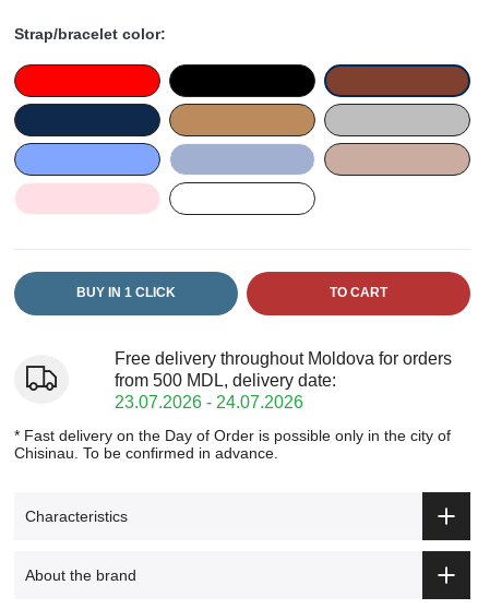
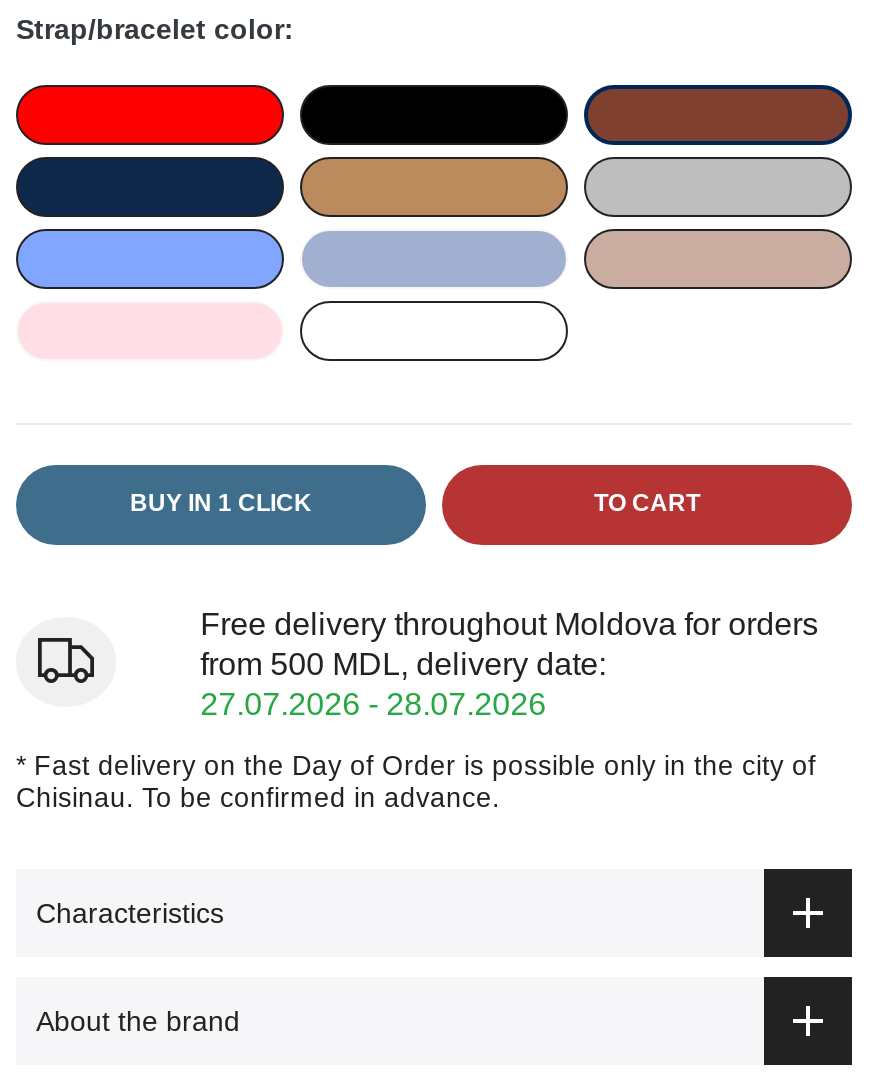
- 23.07.2026 - 24.07.2026
+ 27.07.2026 - 28.07.2026
